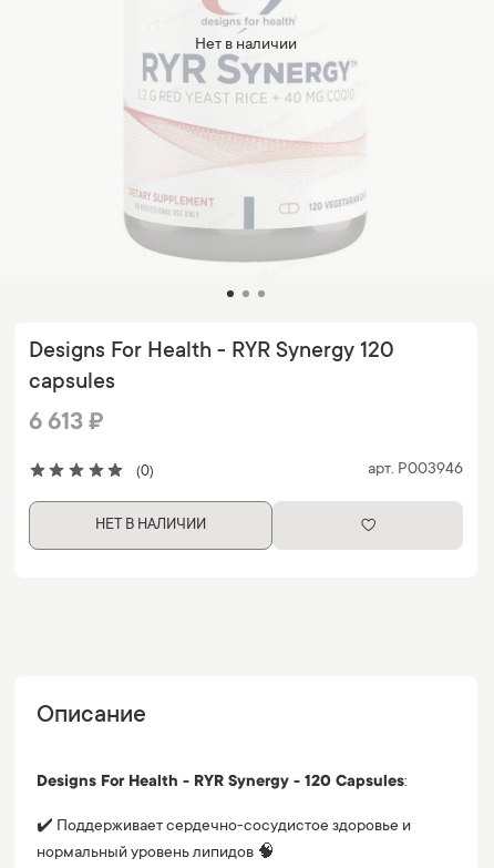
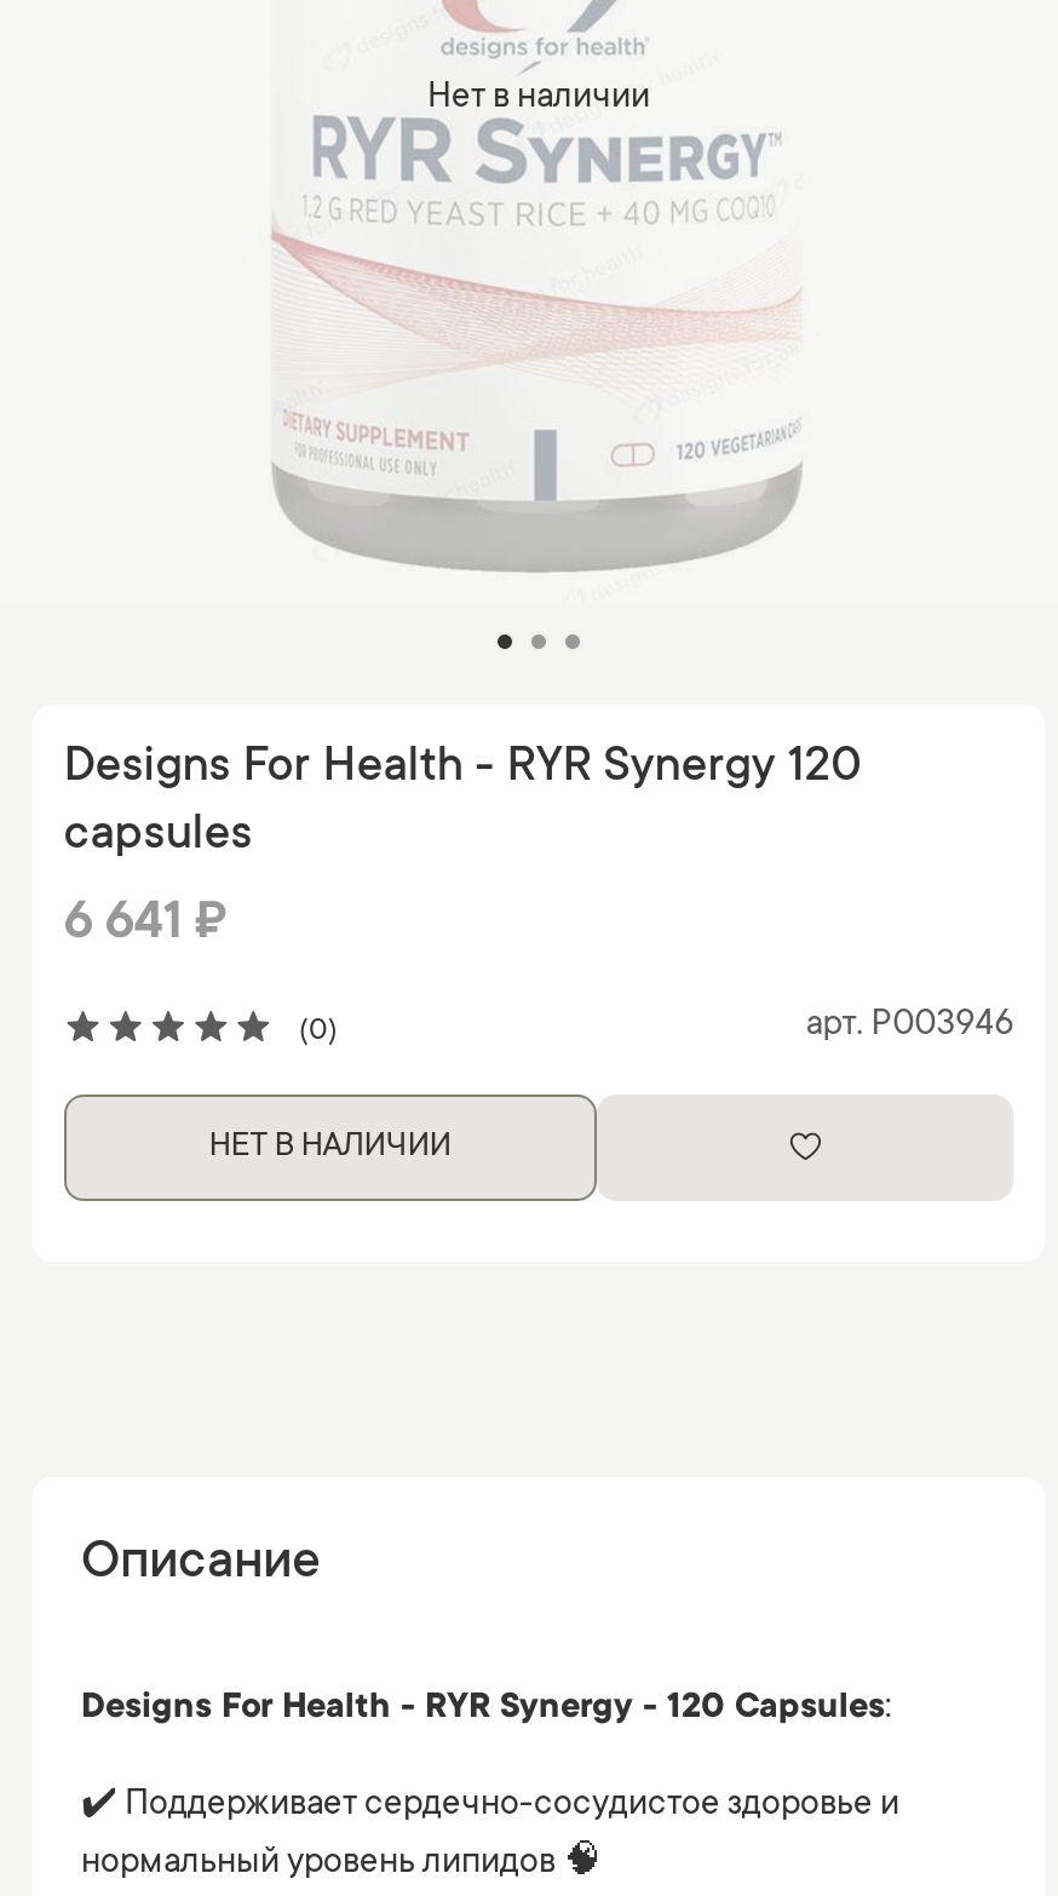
- 6 613 ₽
+ 6 641 ₽
